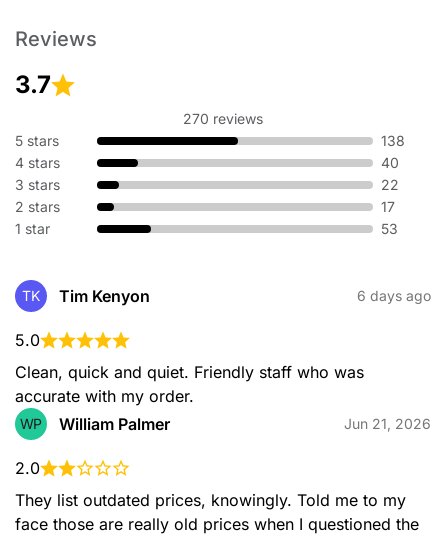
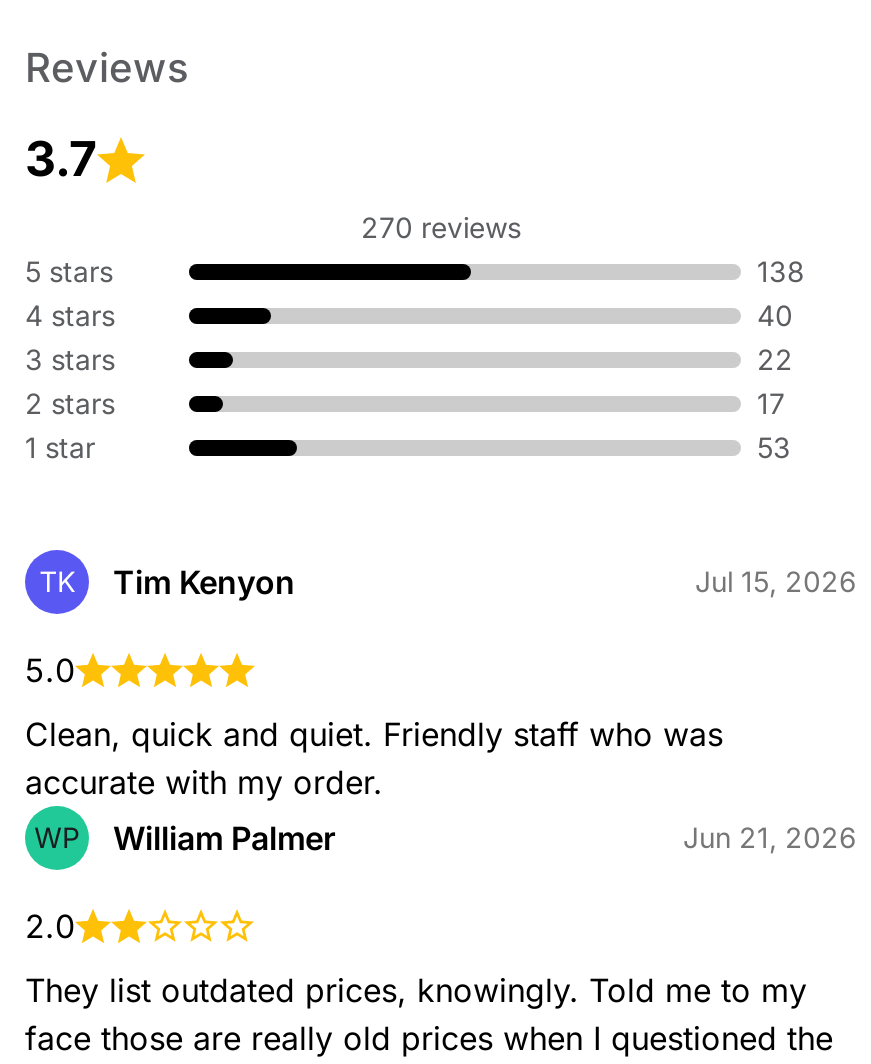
- 6 days ago
+ Jul 15, 2026
